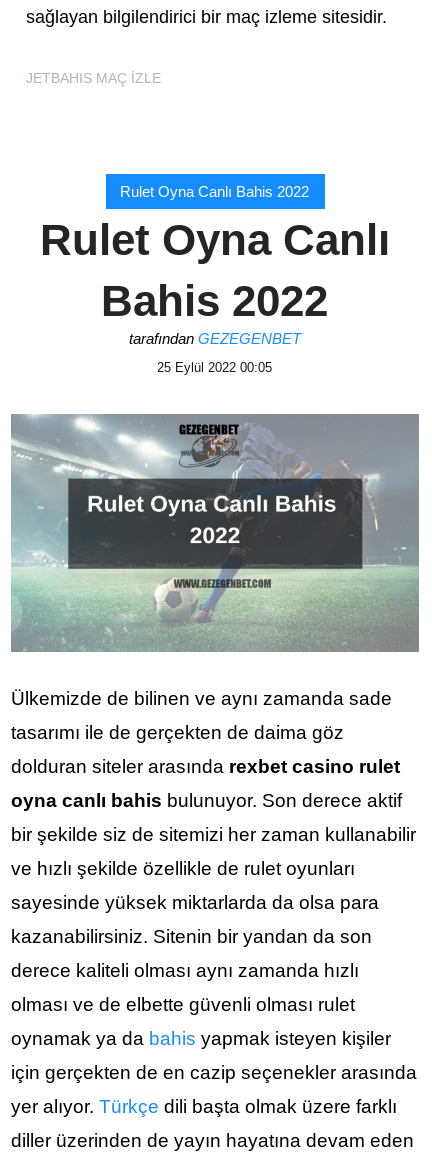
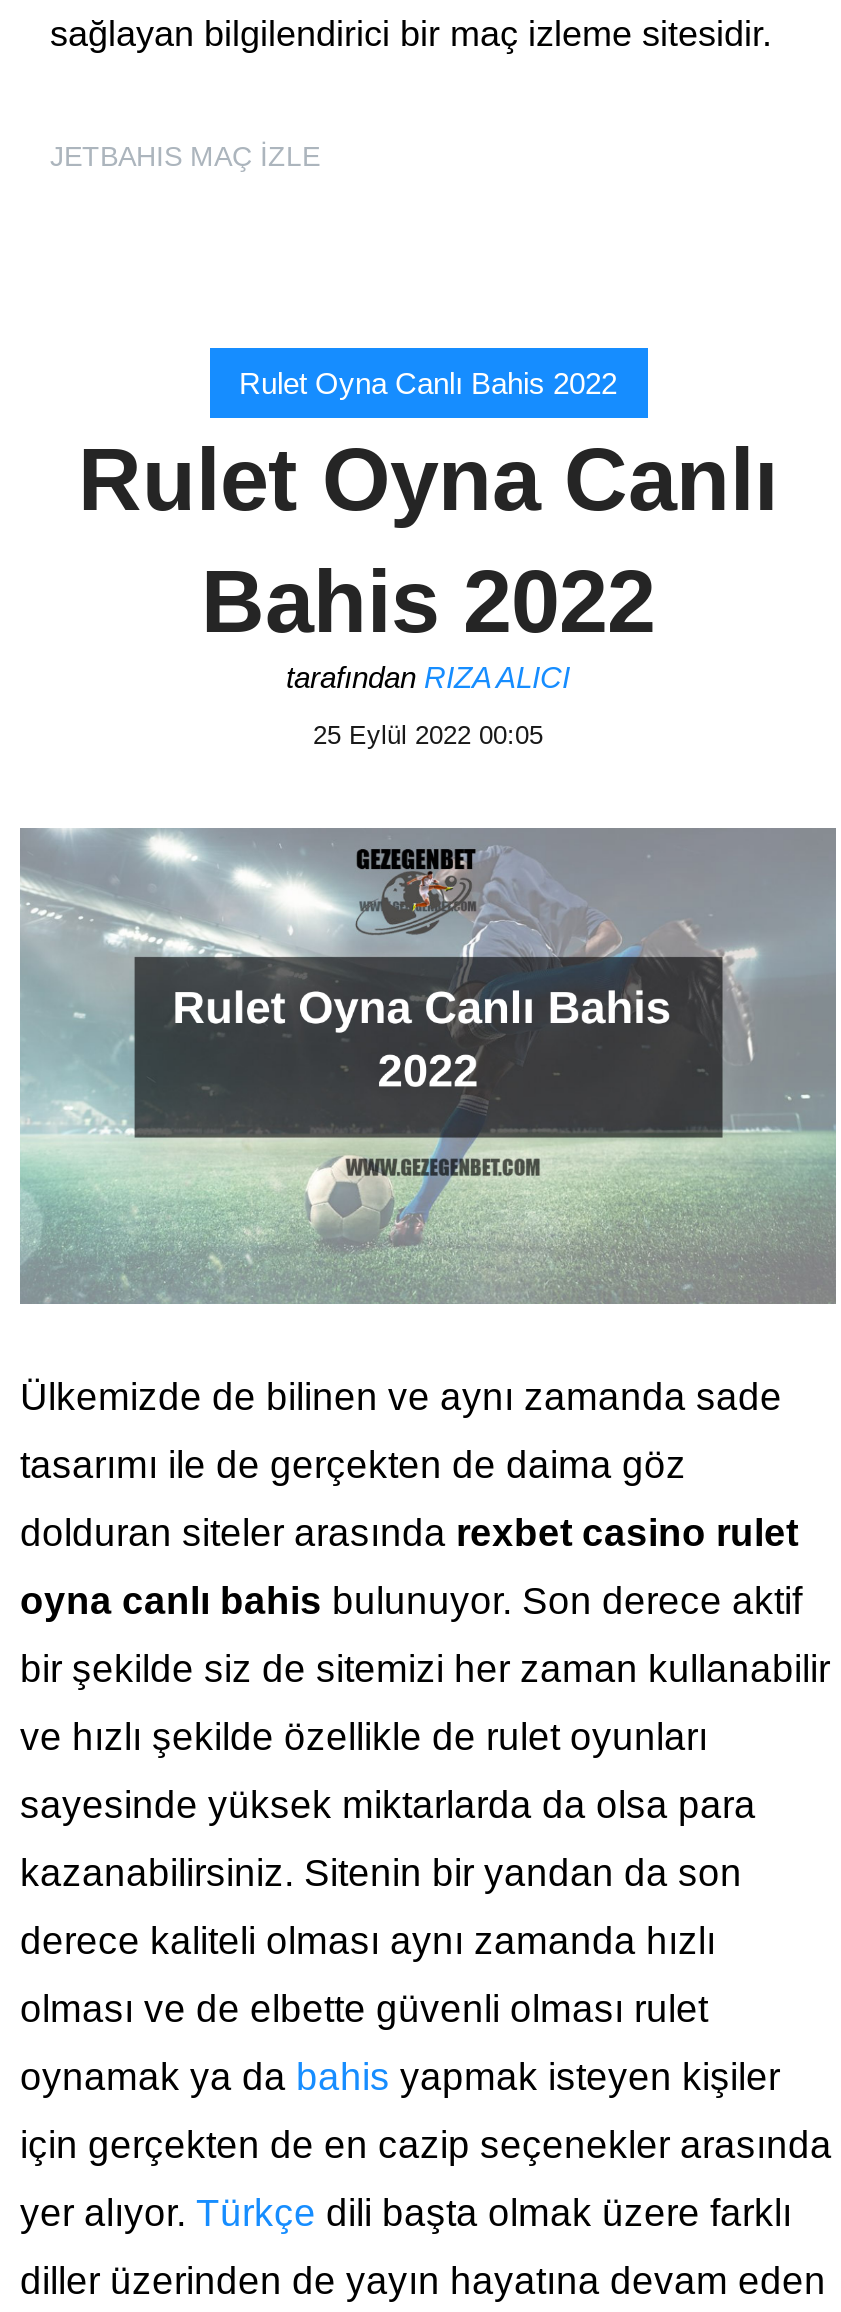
- tarafından GEZEGENBET
+ tarafından RIZA ALICI
